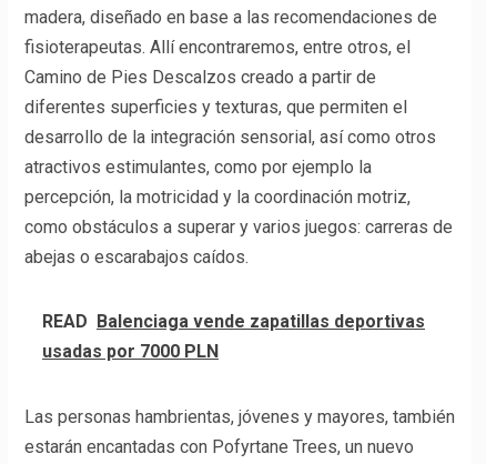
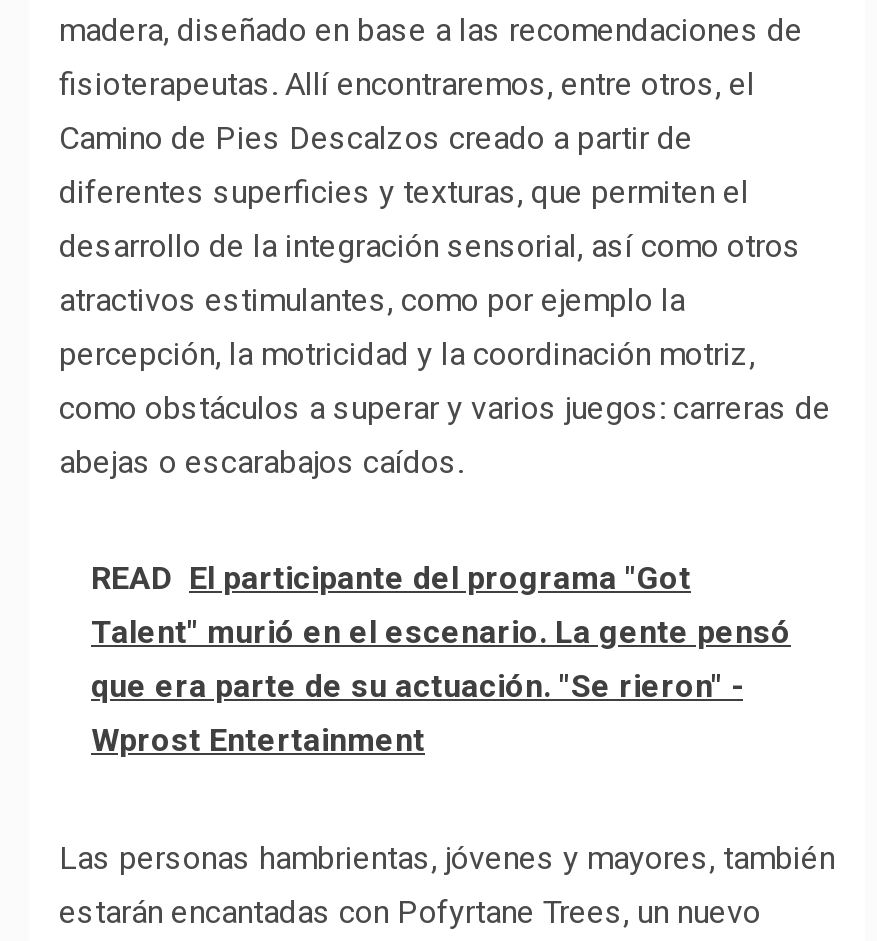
- READ Balenciaga vende zapatillas deportivas
- usadas por 7000 PLN
+ READ El participante del programa "Got
+ Talent" murió en el escenario. La gente pensó
+ que era parte de su actuación. "Se rieron" -
+ Wprost Entertainment
